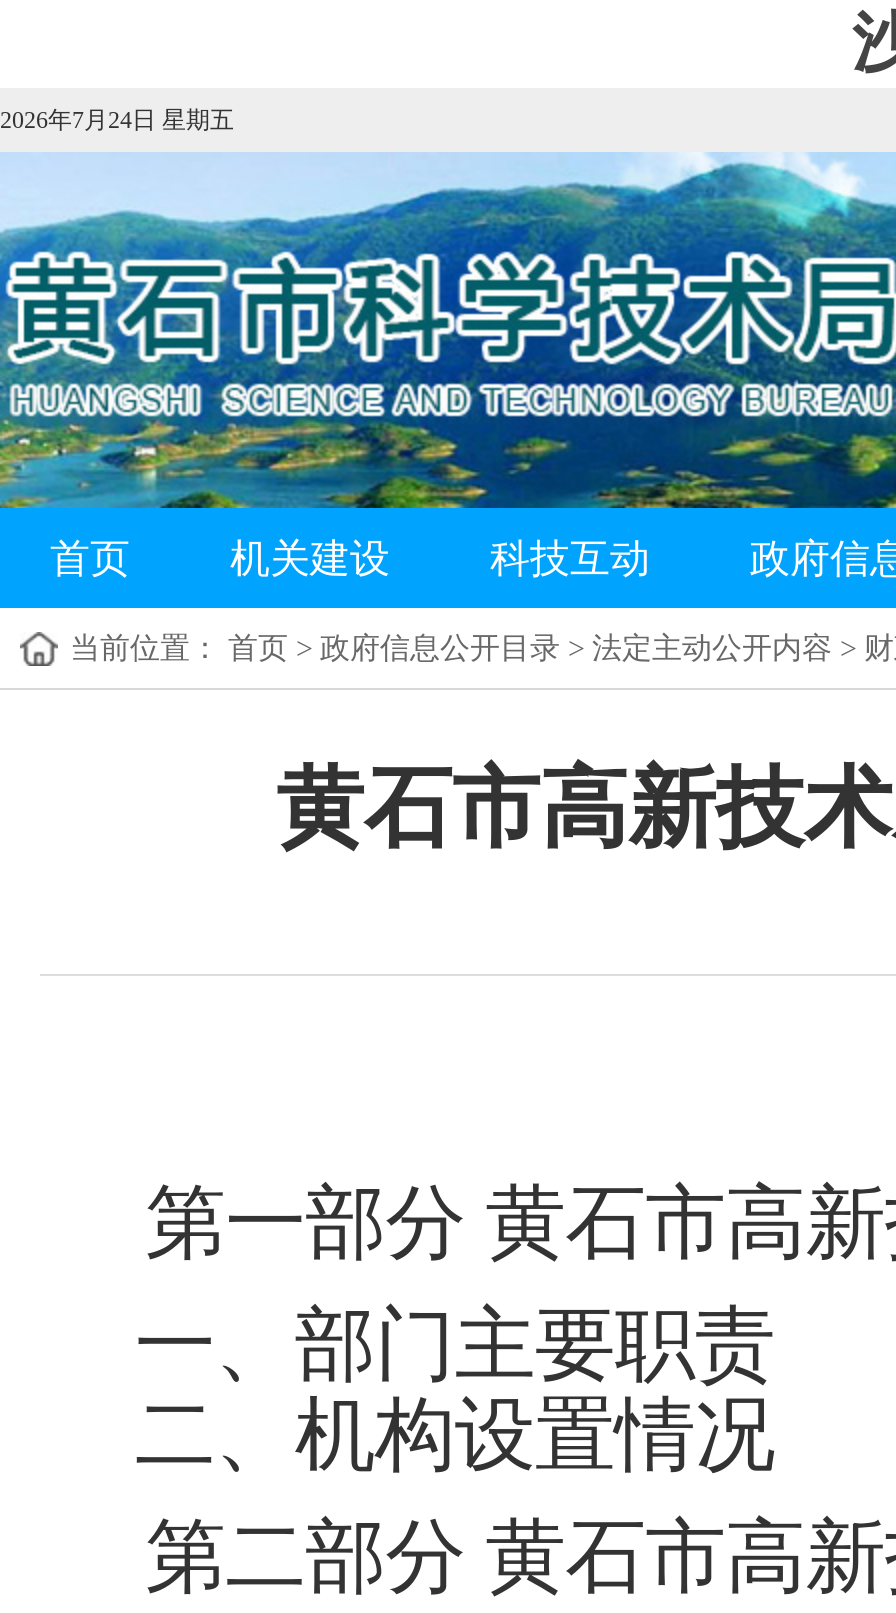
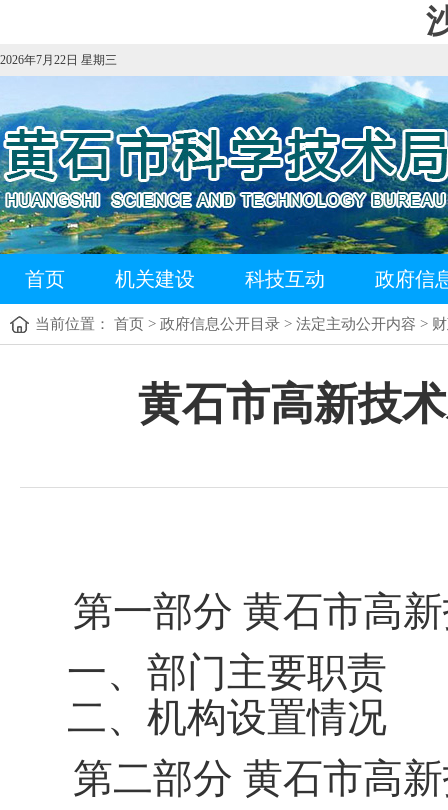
- 2026年7月24日 星期五
+ 2026年7月22日 星期三
